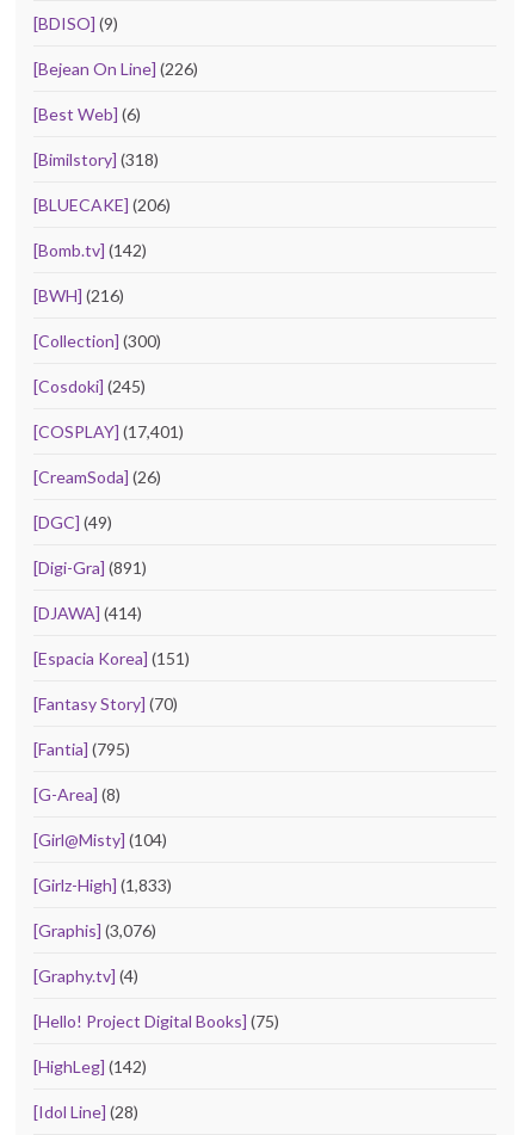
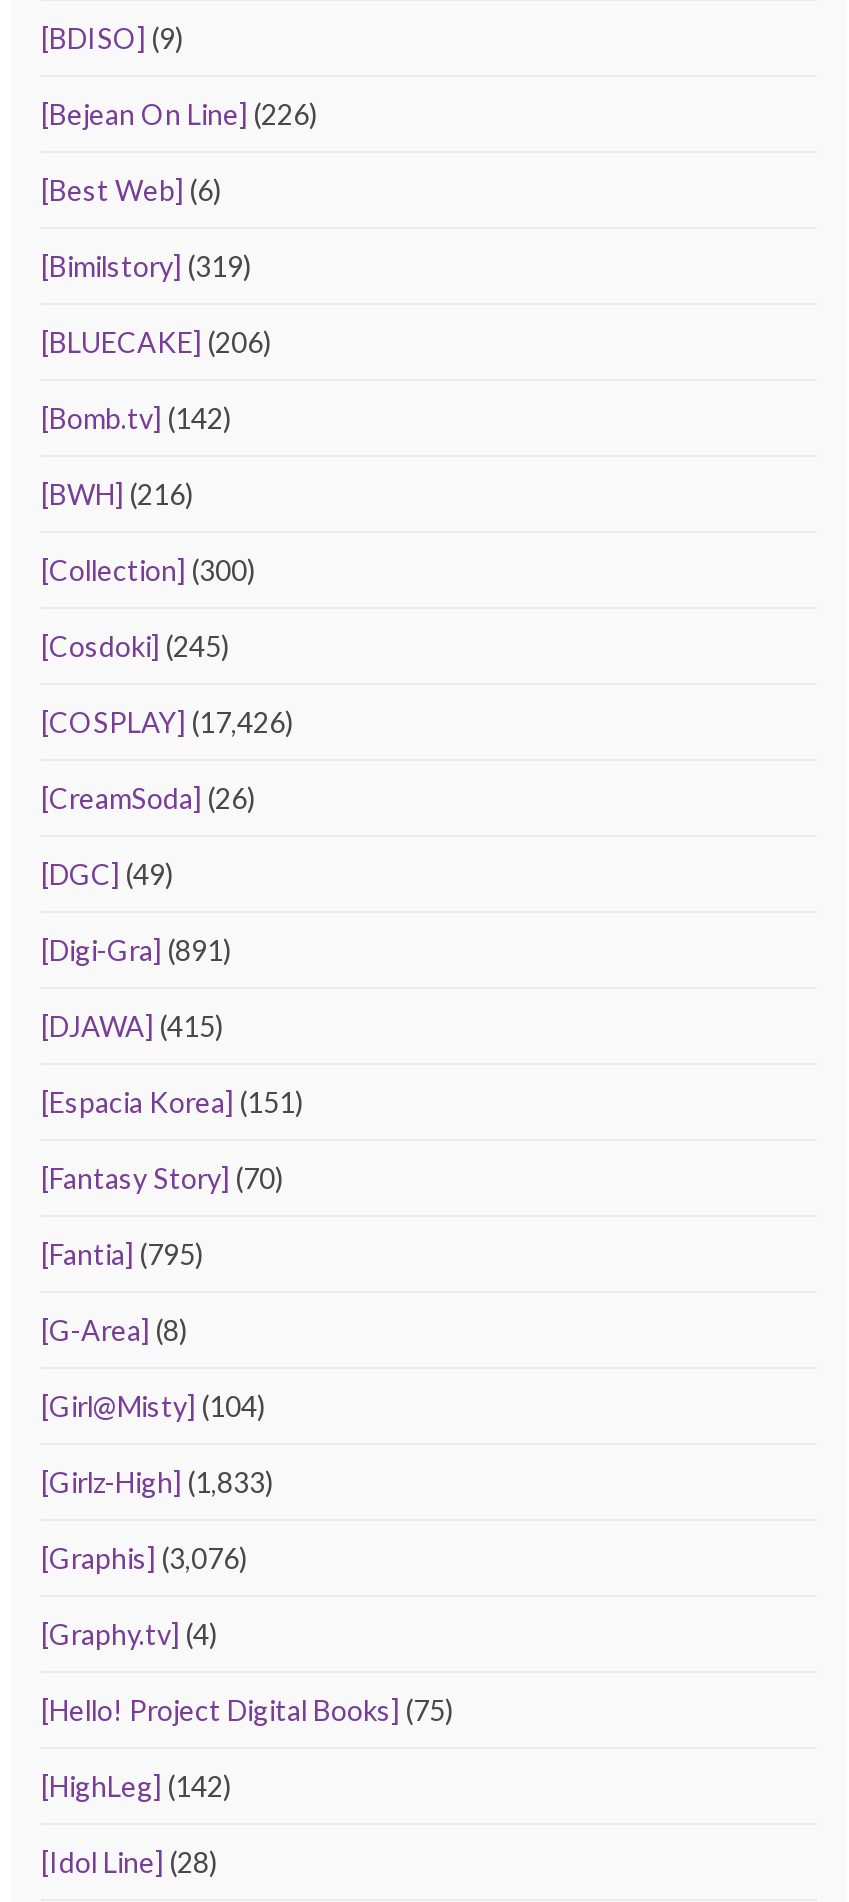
- [Bimilstory] (318)
+ [Bimilstory] (319)

- [COSPLAY] (17,401)
+ [COSPLAY] (17,426)

- [DJAWA] (414)
+ [DJAWA] (415)
